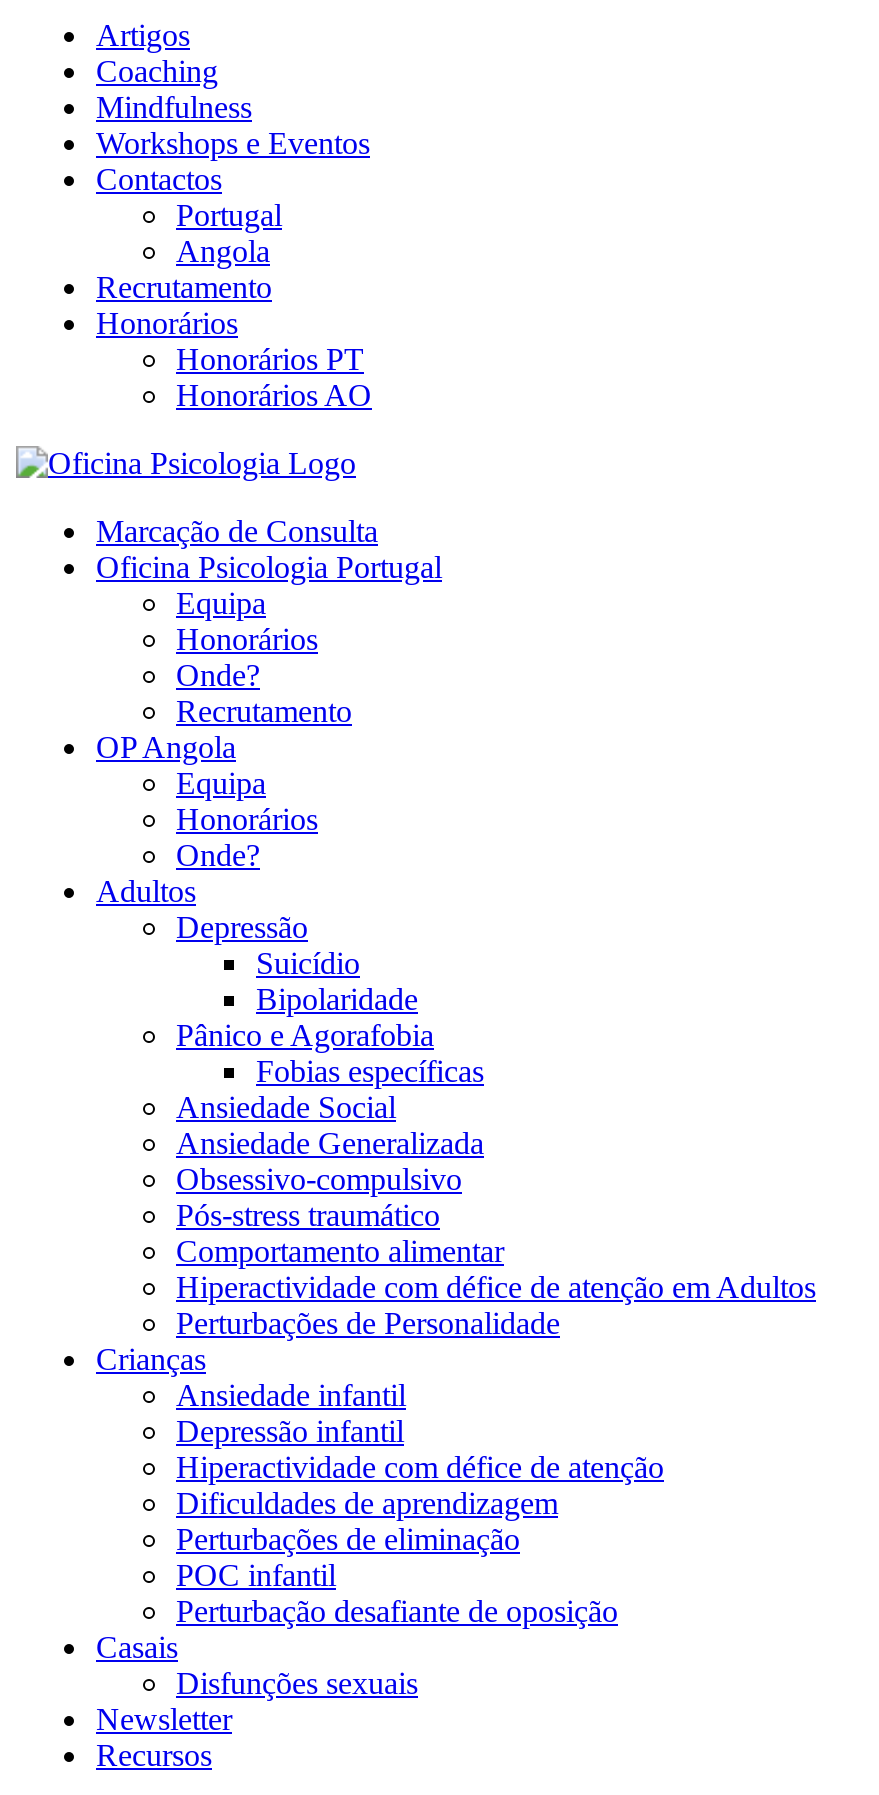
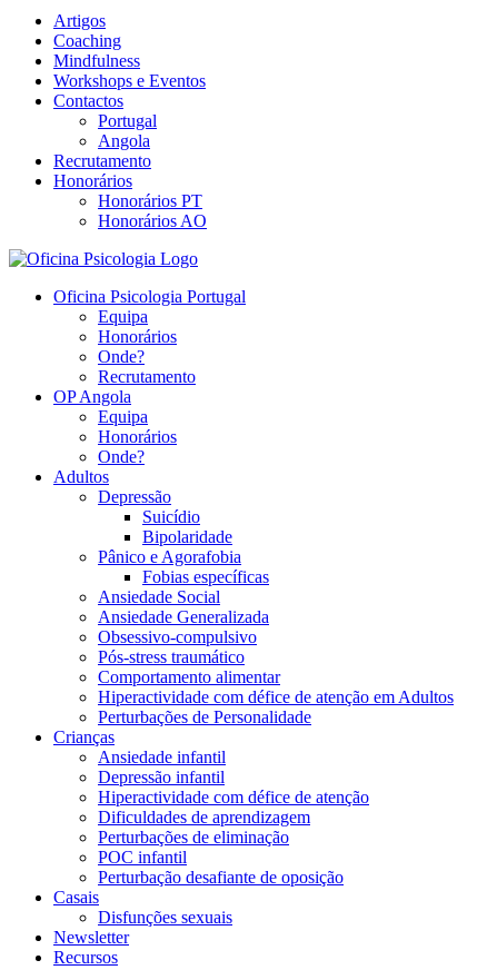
- Marcação de Consulta
